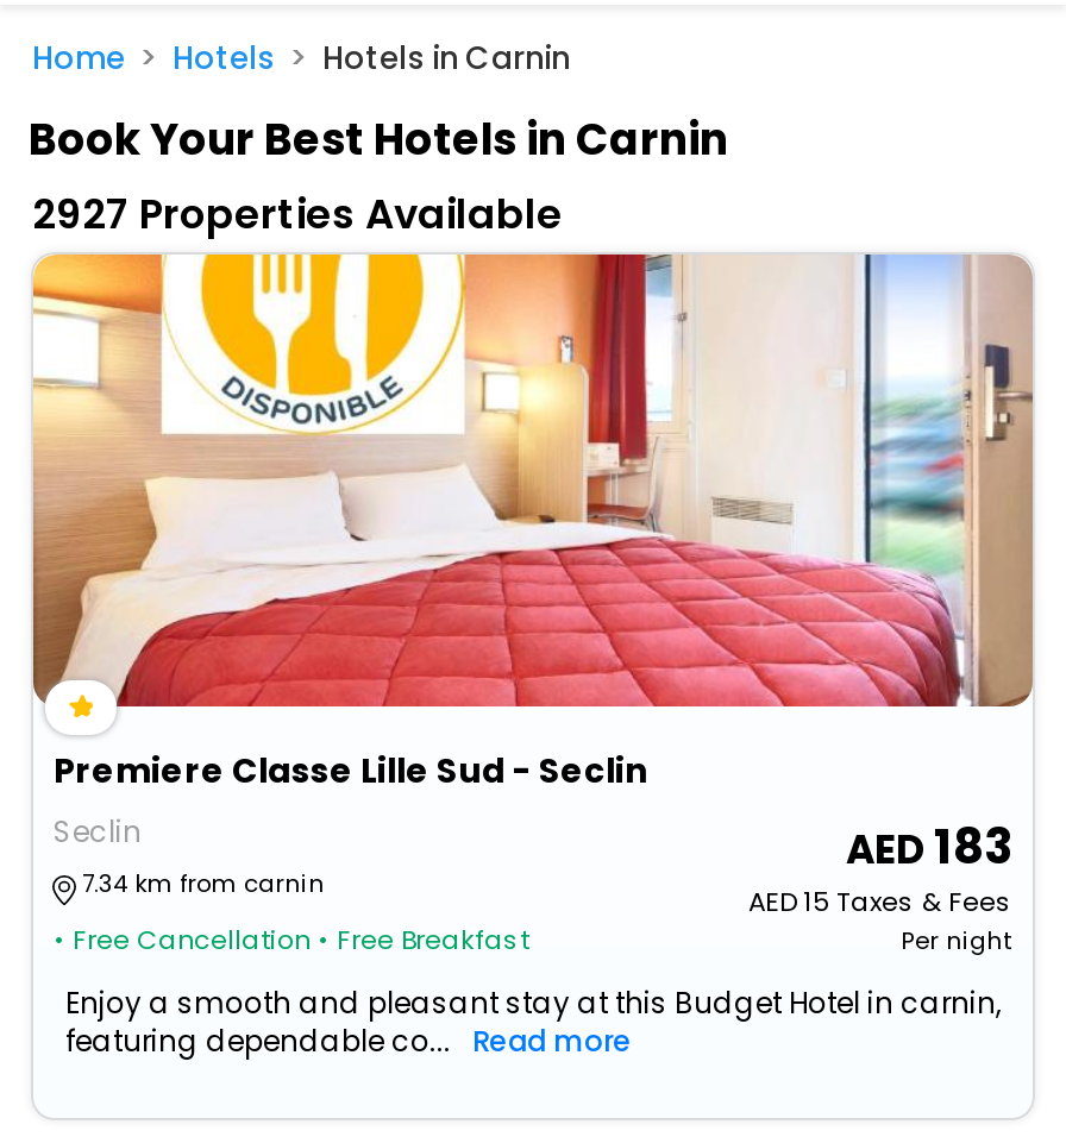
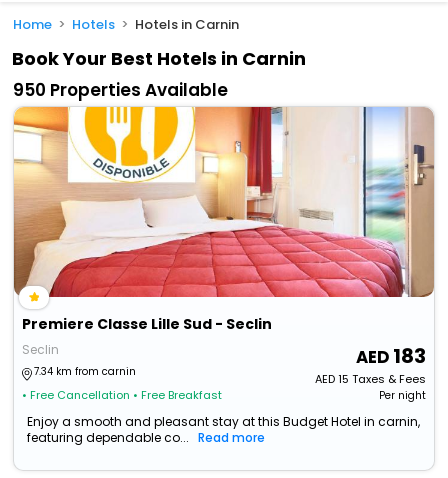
- 2927 Properties Available
+ 950 Properties Available
